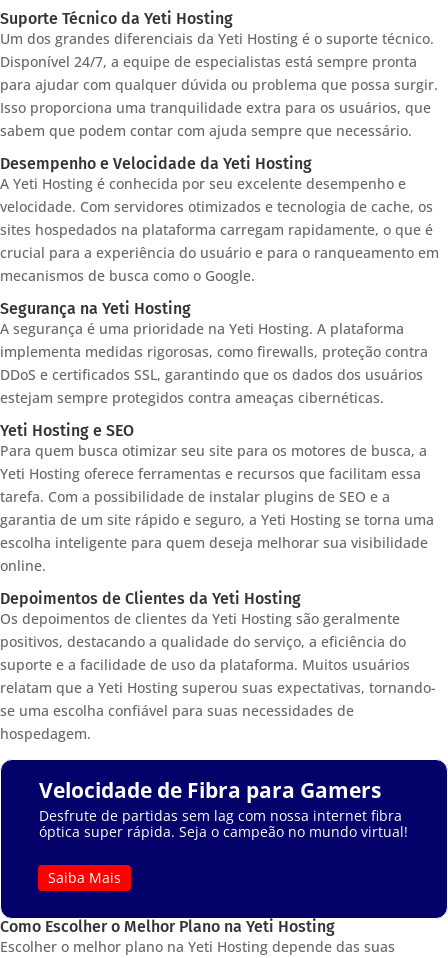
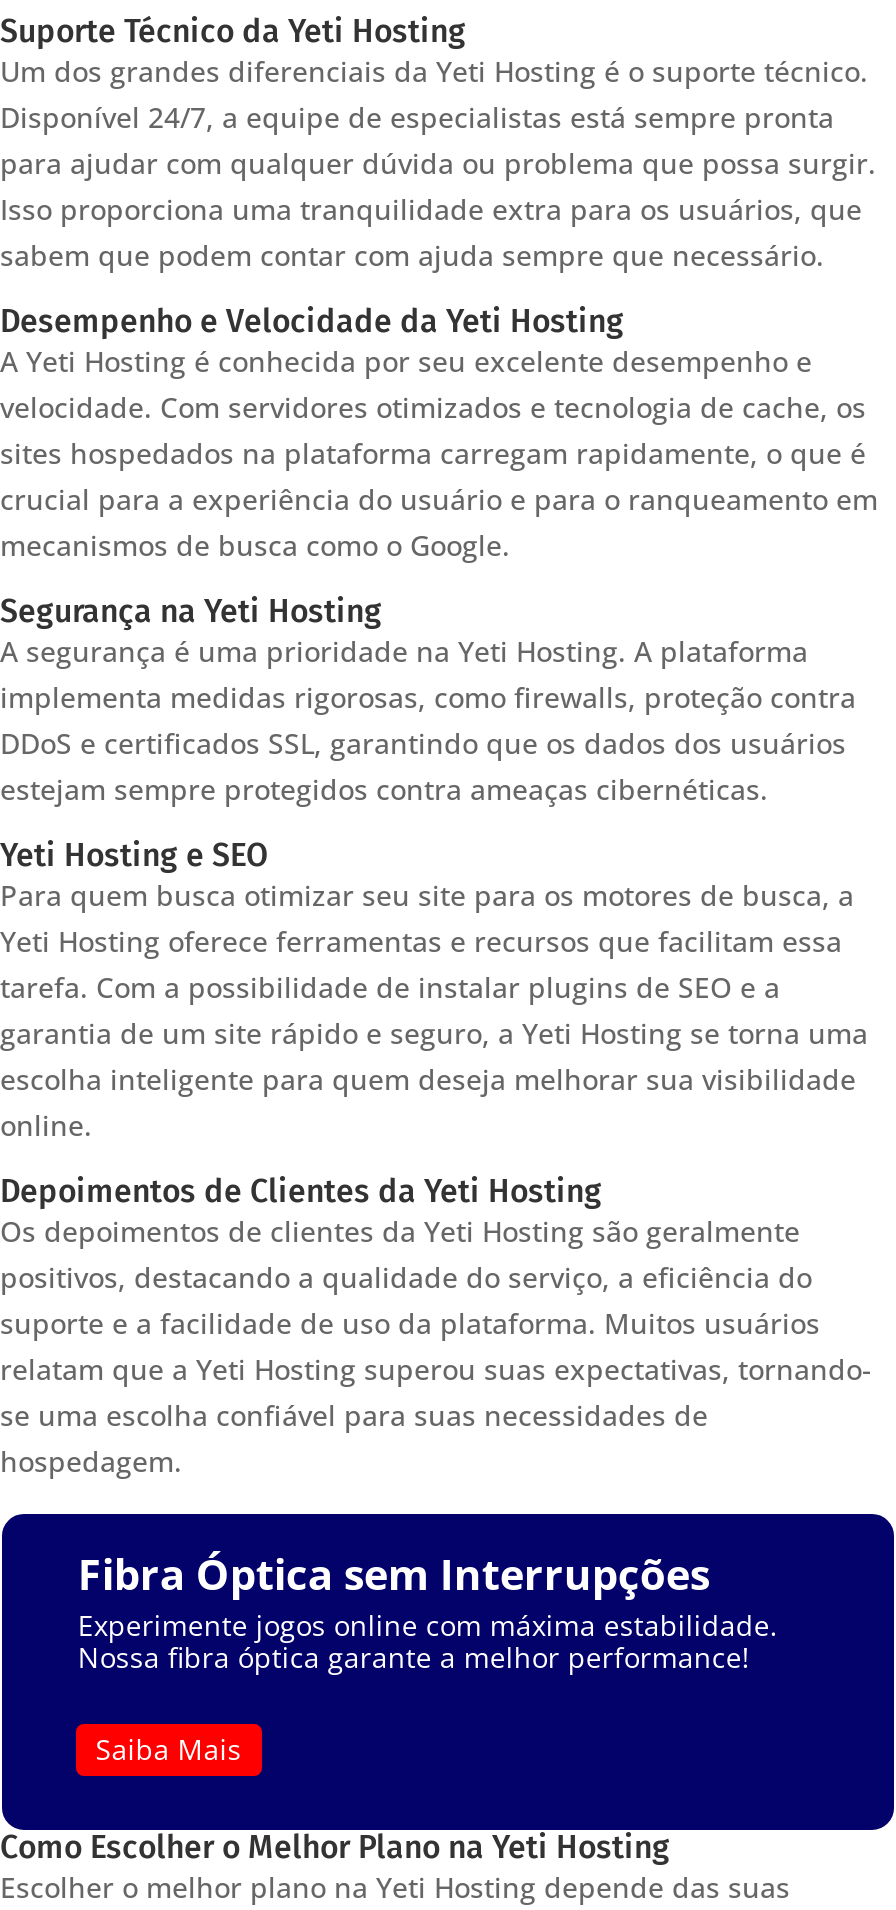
- Velocidade de Fibra para Gamers
- Desfrute de partidas sem lag com nossa internet fibra
- óptica super rápida. Seja o campeão no mundo virtual!
+ Fibra Óptica sem Interrupções
+ Experimente jogos online com máxima estabilidade.
+ Nossa fibra óptica garante a melhor performance!
